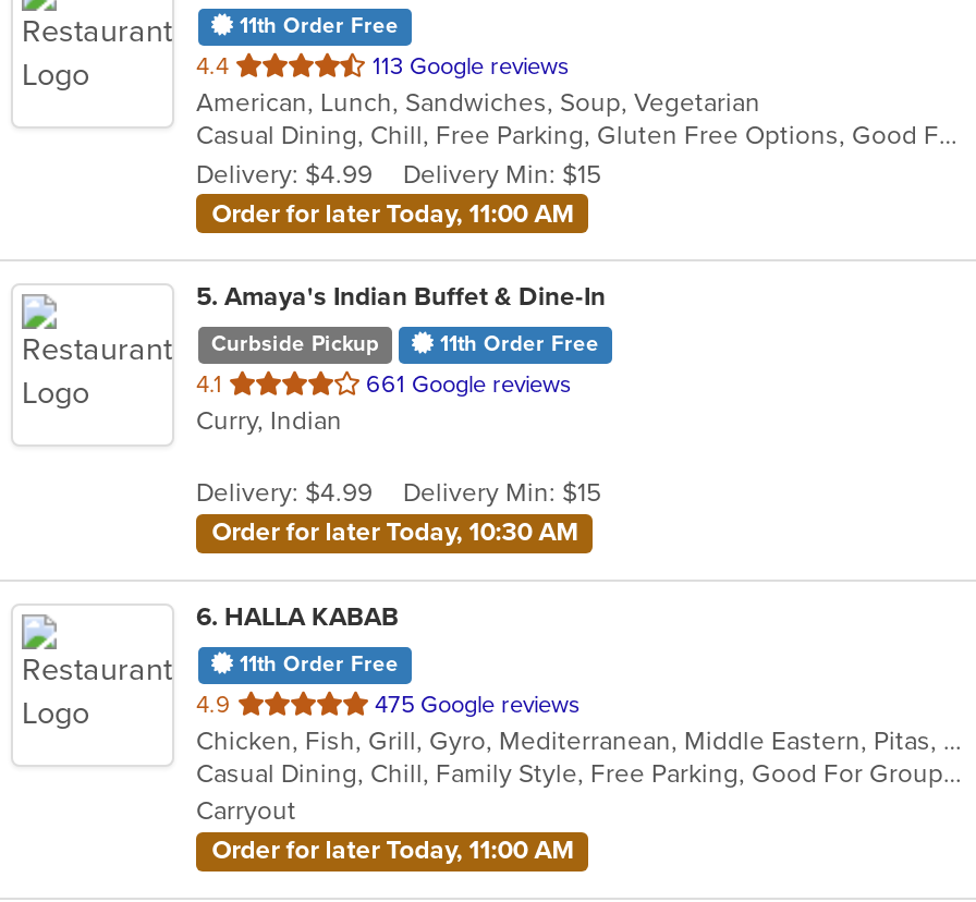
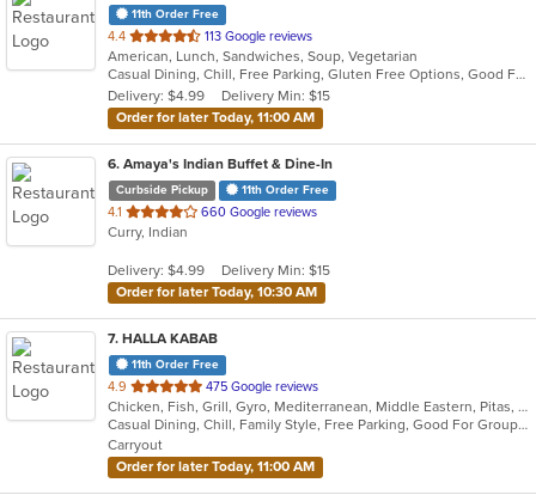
- 5. Amaya's Indian Buffet & Dine-In
+ 6. Amaya's Indian Buffet & Dine-In

- 661 Google reviews
+ 660 Google reviews

- 6. HALLA KABAB
+ 7. HALLA KABAB
